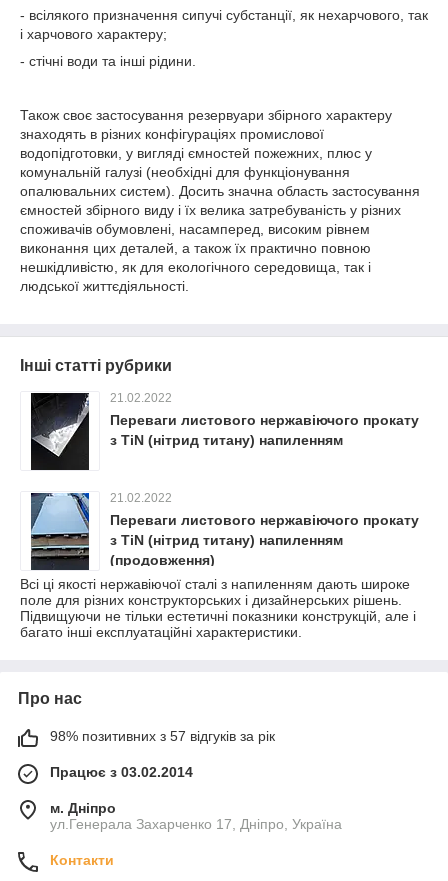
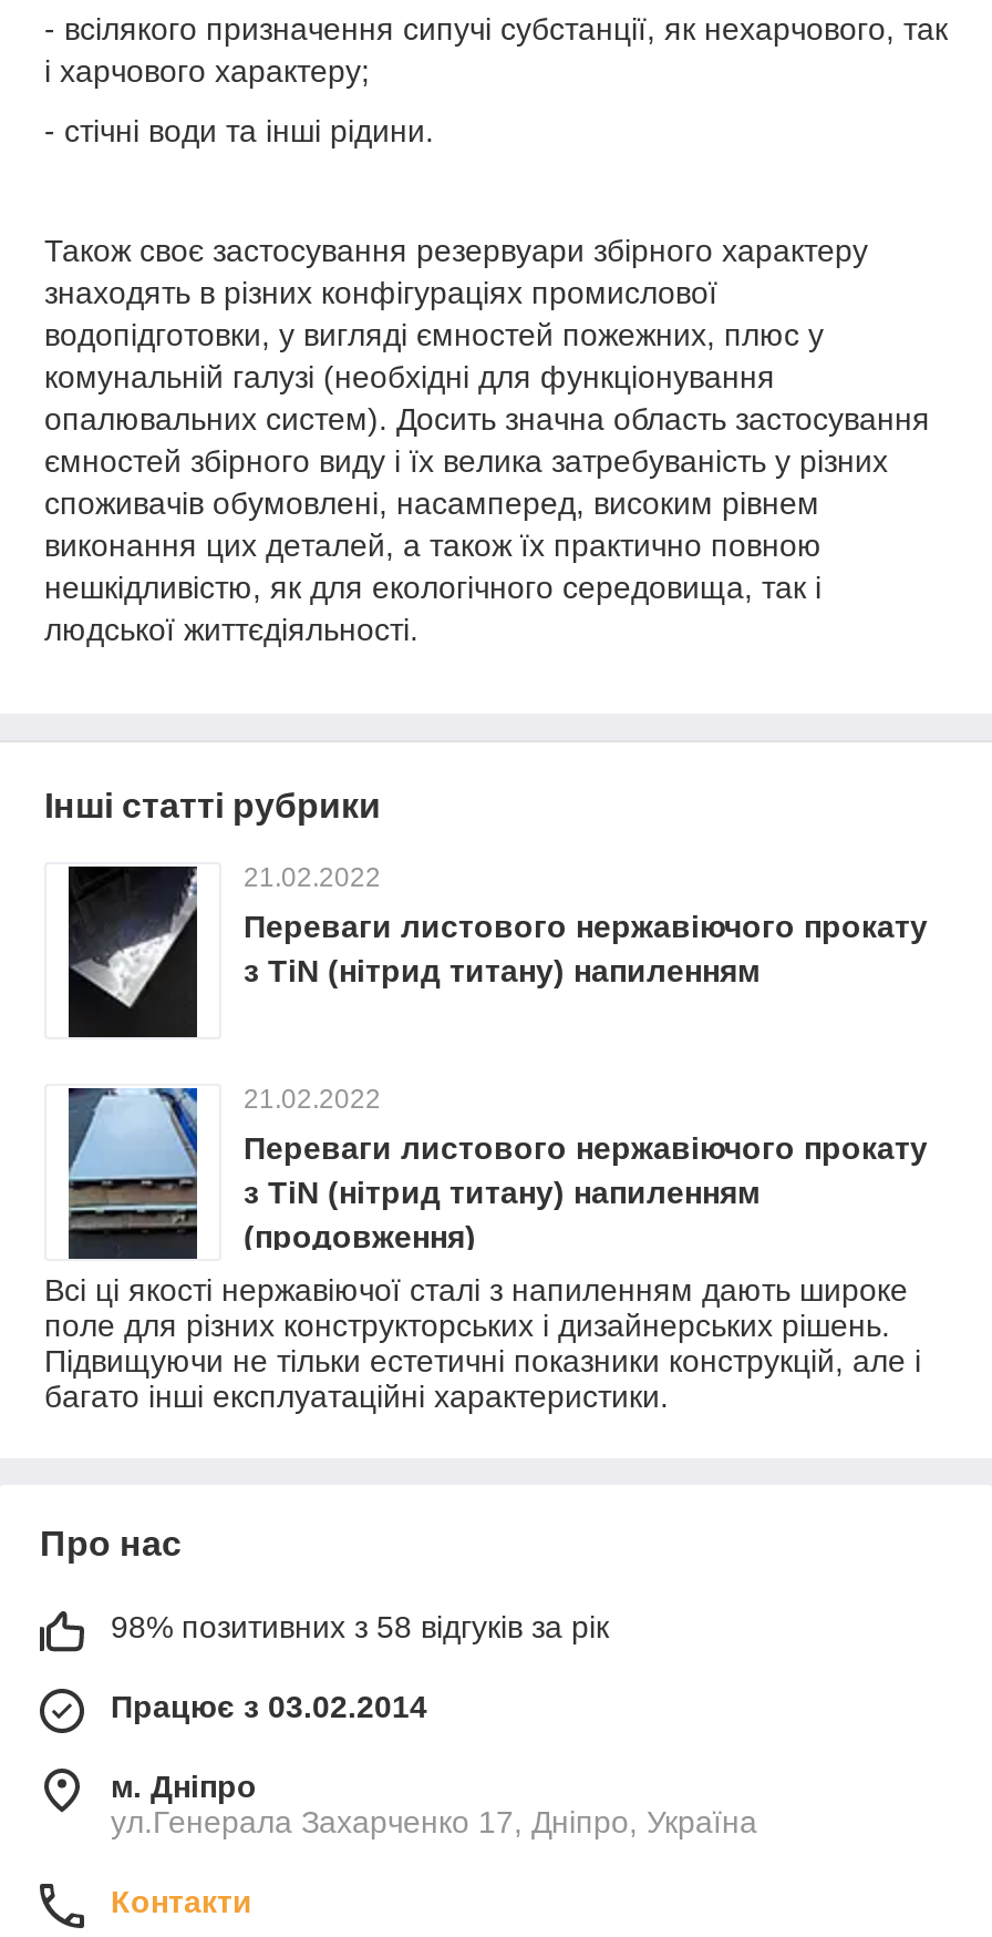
- 98% позитивних з 57 відгуків за рік
+ 98% позитивних з 58 відгуків за рік
